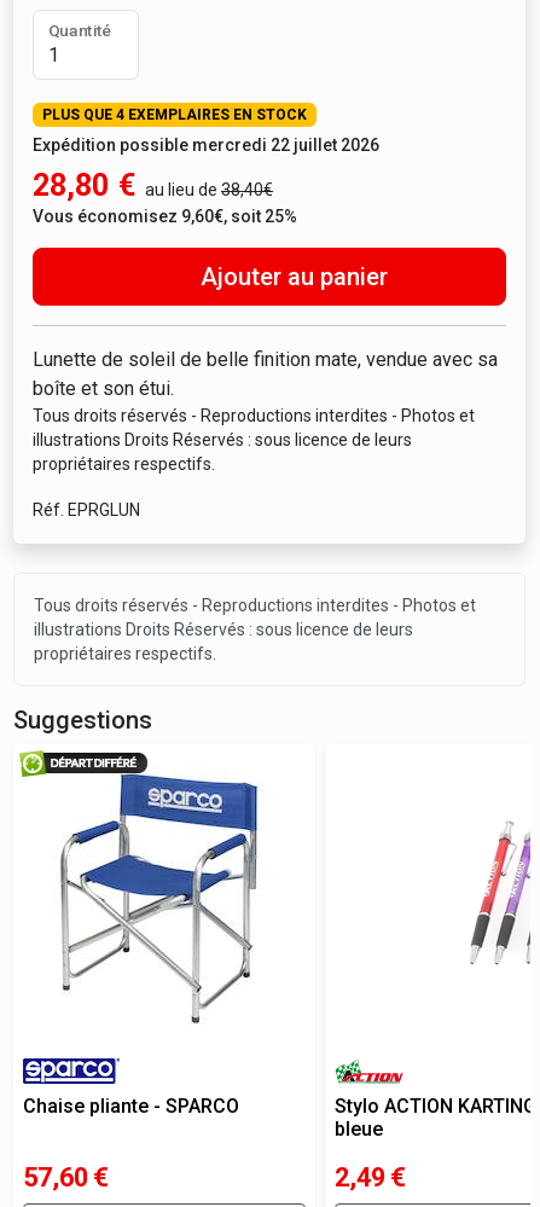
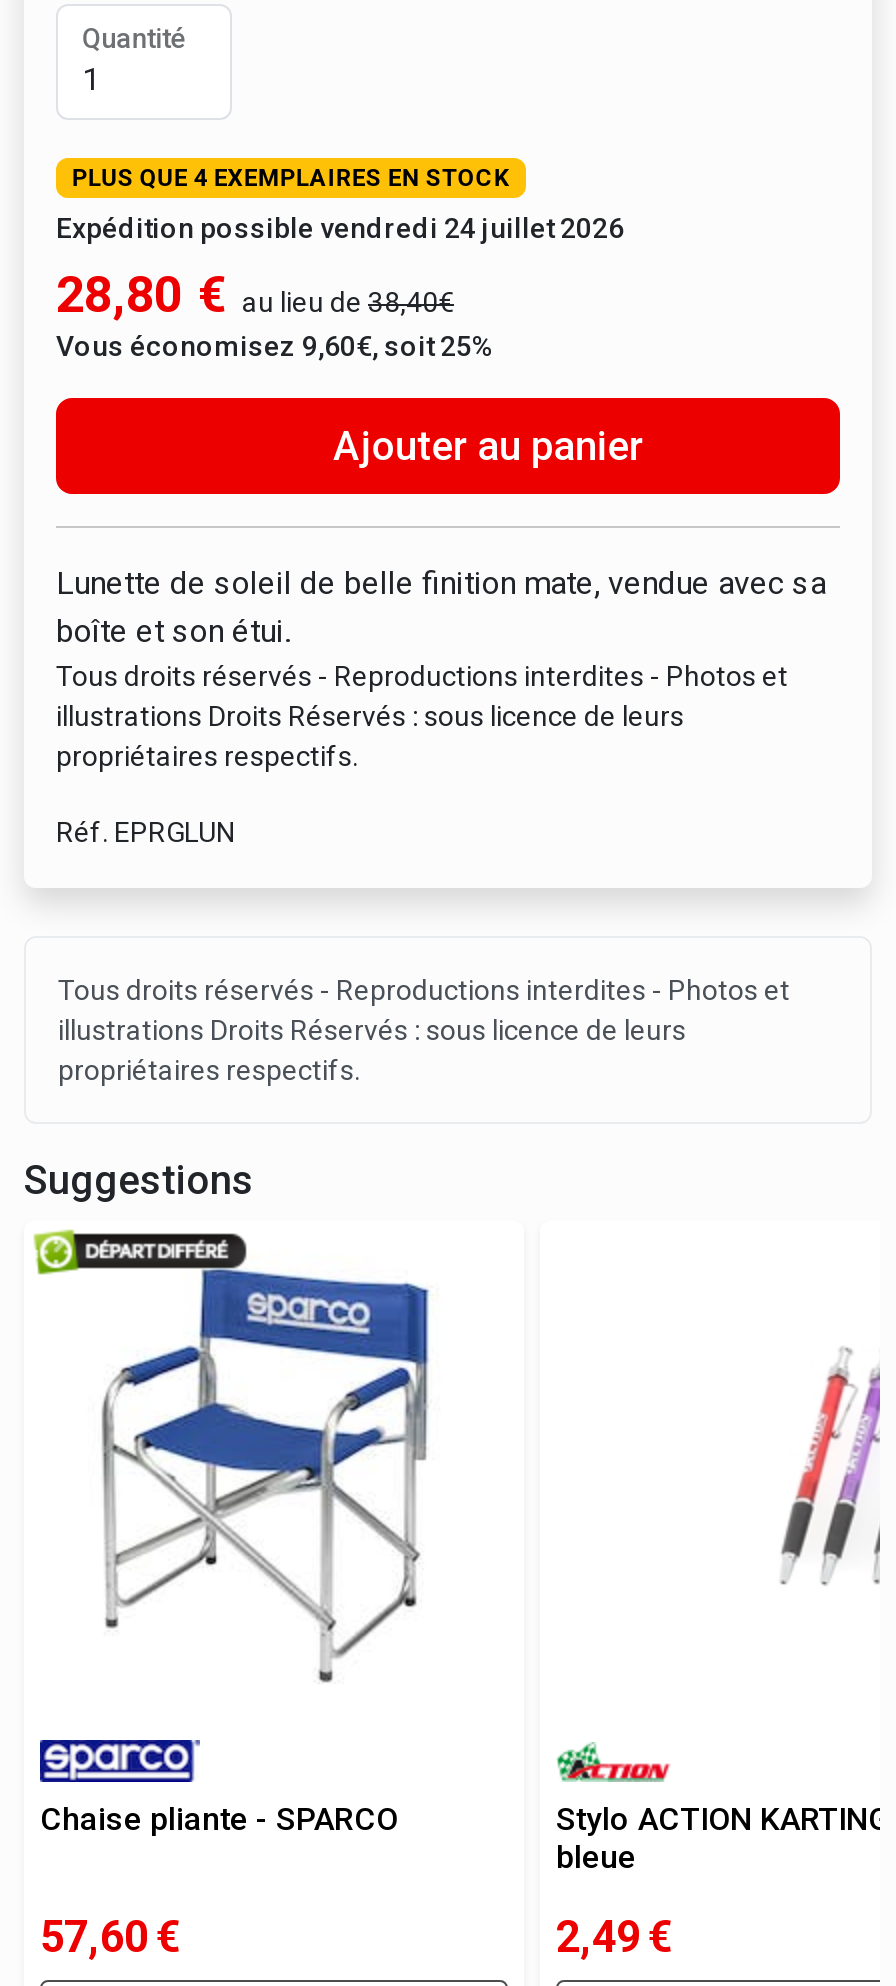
- Expédition possible mercredi 22 juillet 2026
+ Expédition possible vendredi 24 juillet 2026
